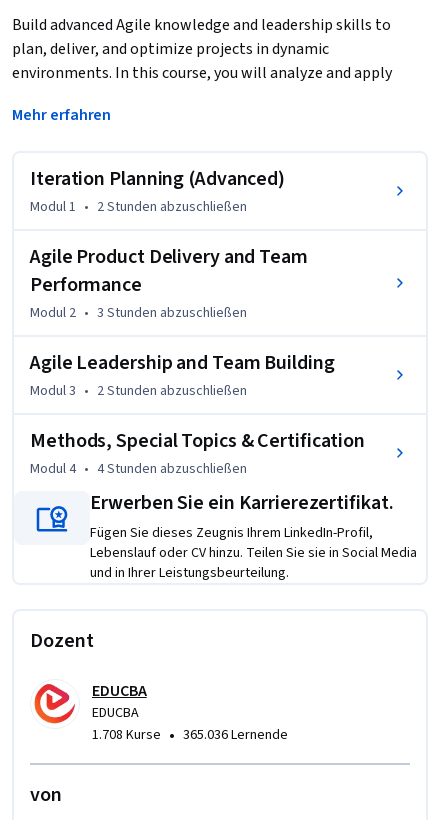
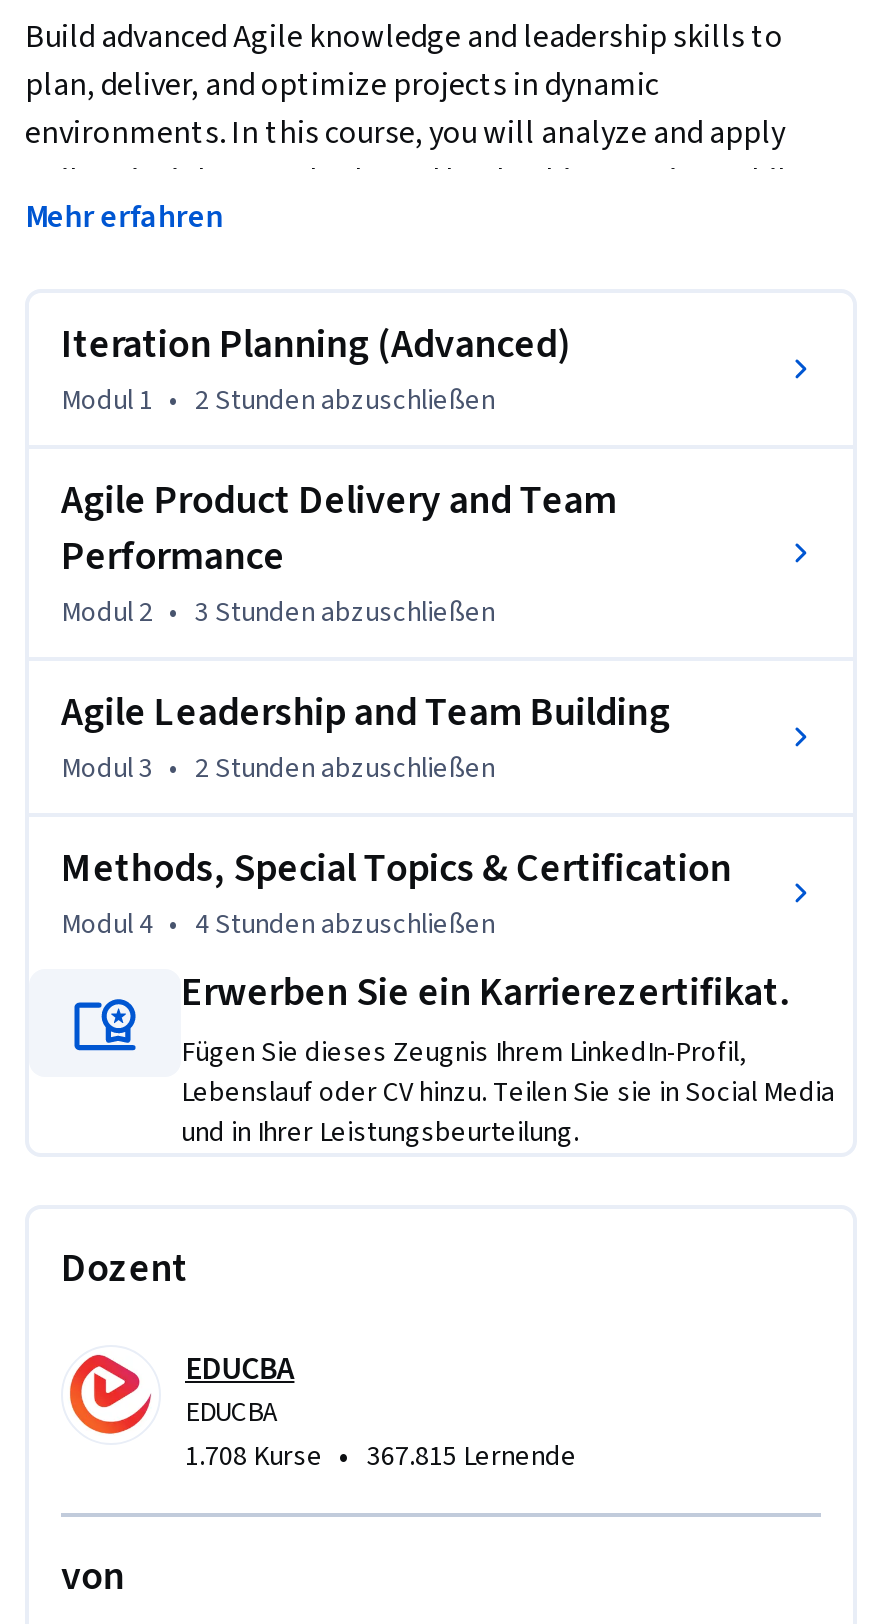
- 1.708 Kurse • 365.036 Lernende
+ 1.708 Kurse • 367.815 Lernende
